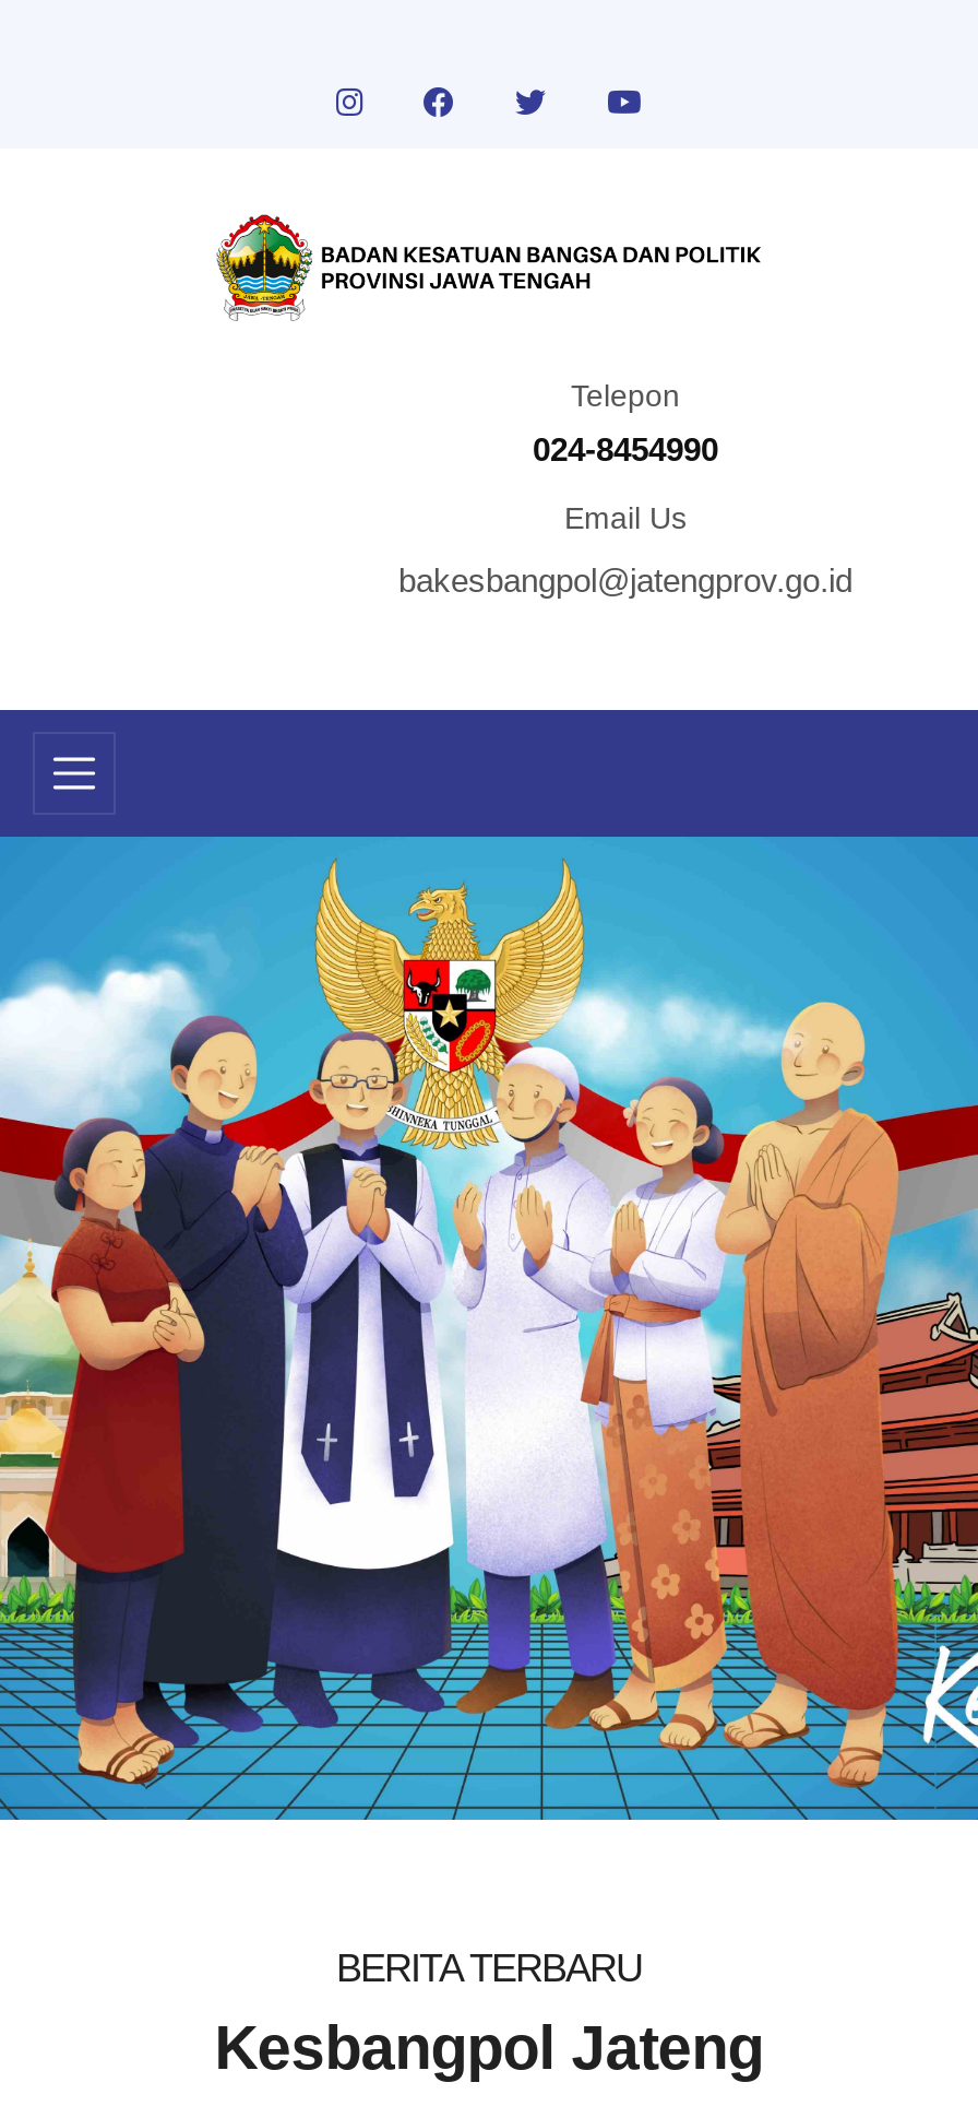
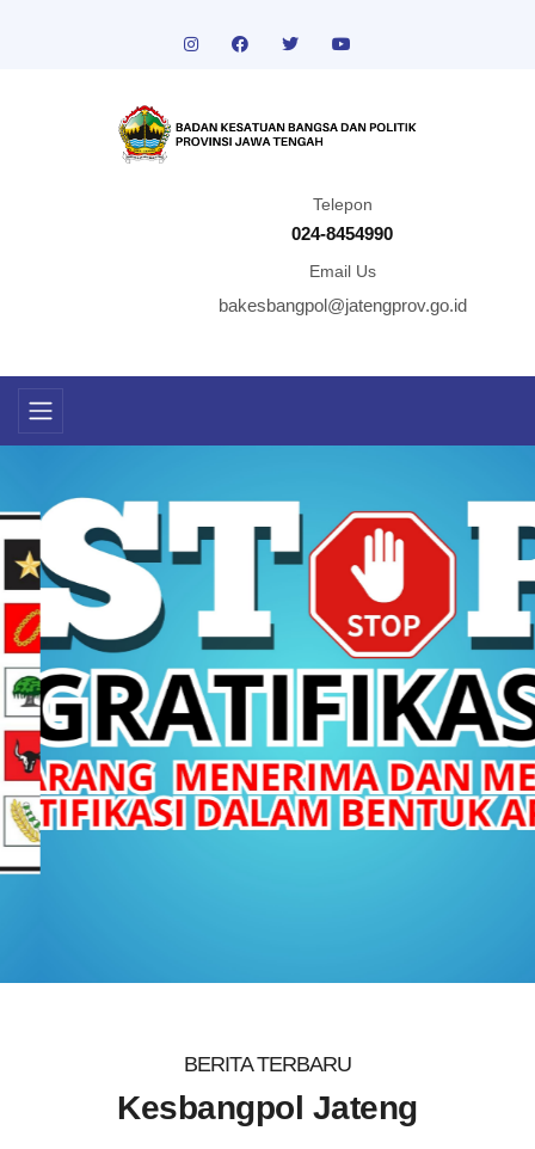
- [image]
+ [image]
